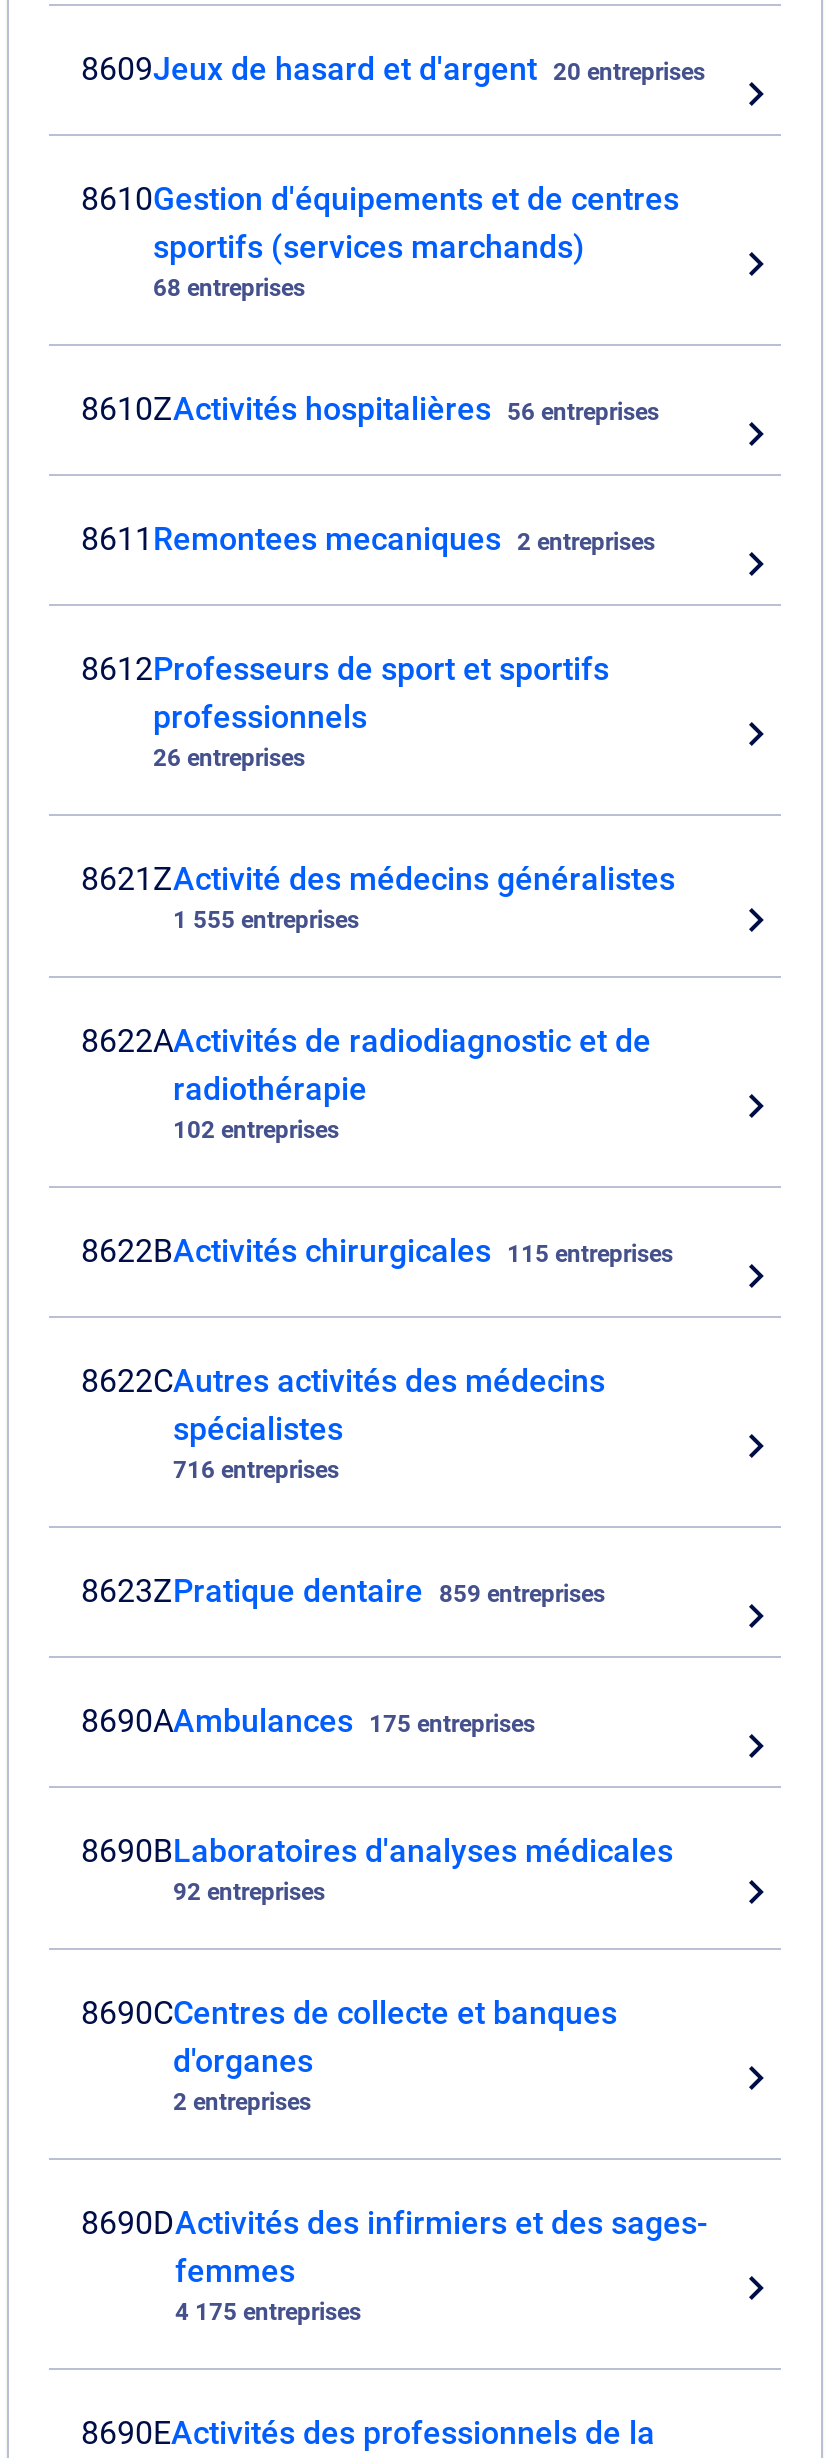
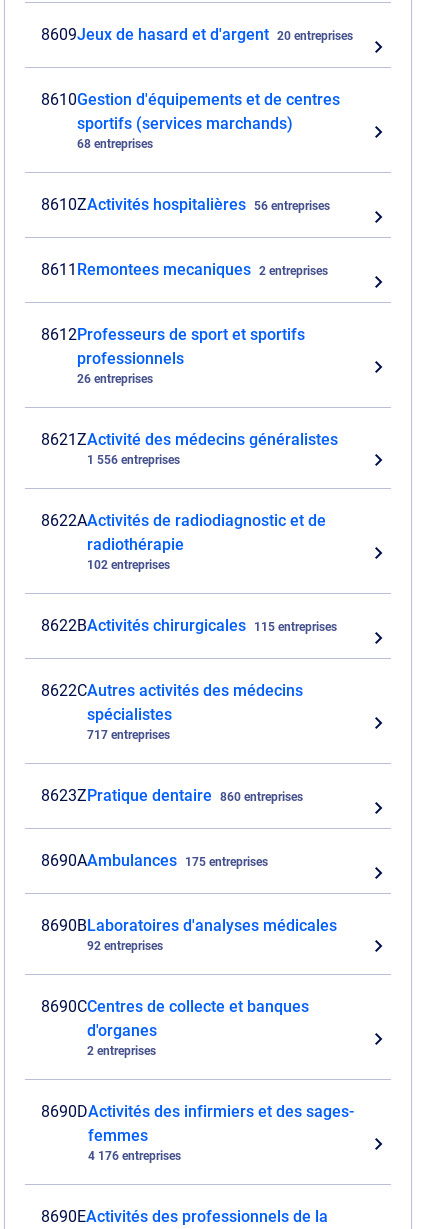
- 1 555 entreprises
+ 1 556 entreprises

- 716 entreprises
+ 717 entreprises

- 8623ZPratique dentaire 859 entreprises
+ 8623ZPratique dentaire 860 entreprises

- 4 175 entreprises
+ 4 176 entreprises
